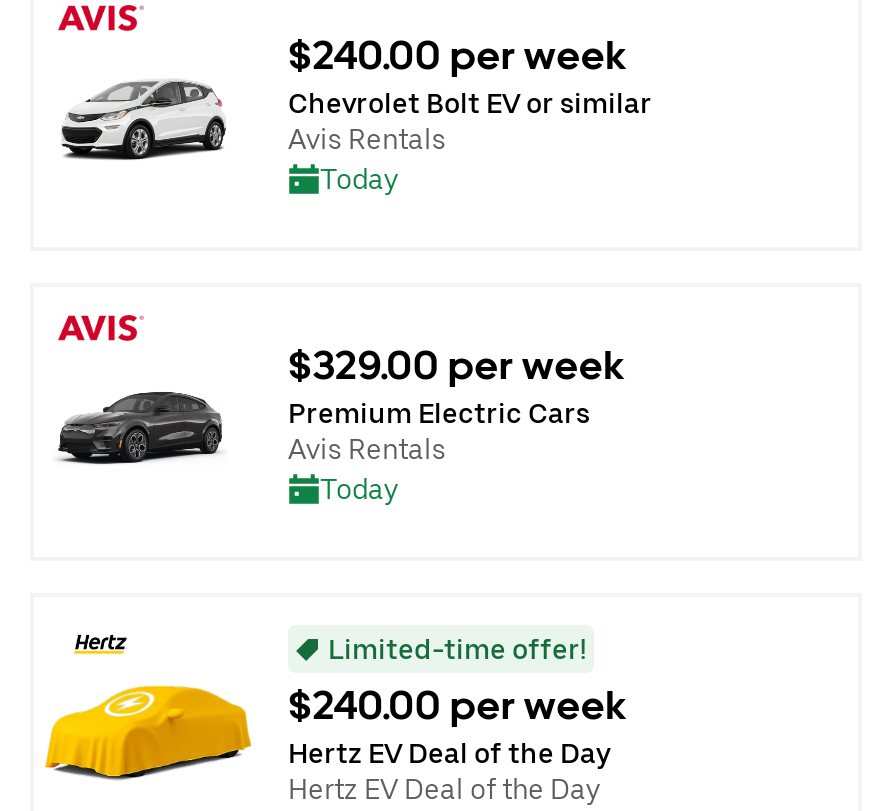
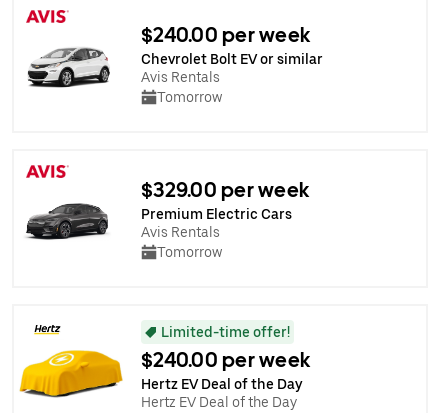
- Today
+ Tomorrow

- Today
+ Tomorrow
